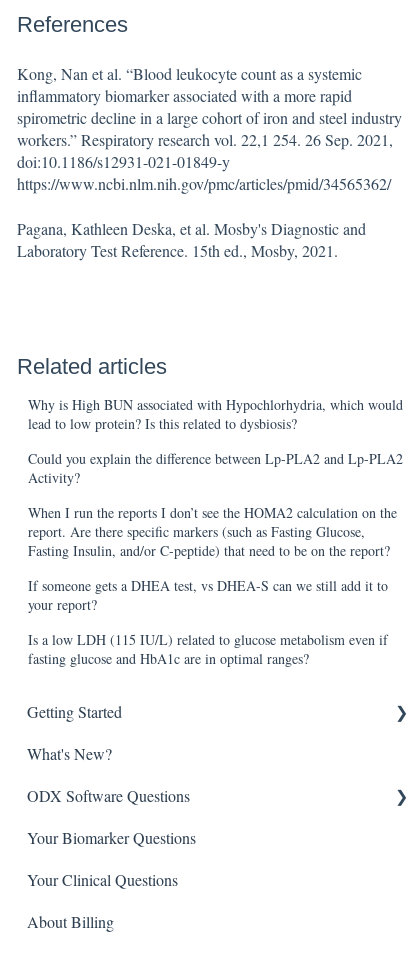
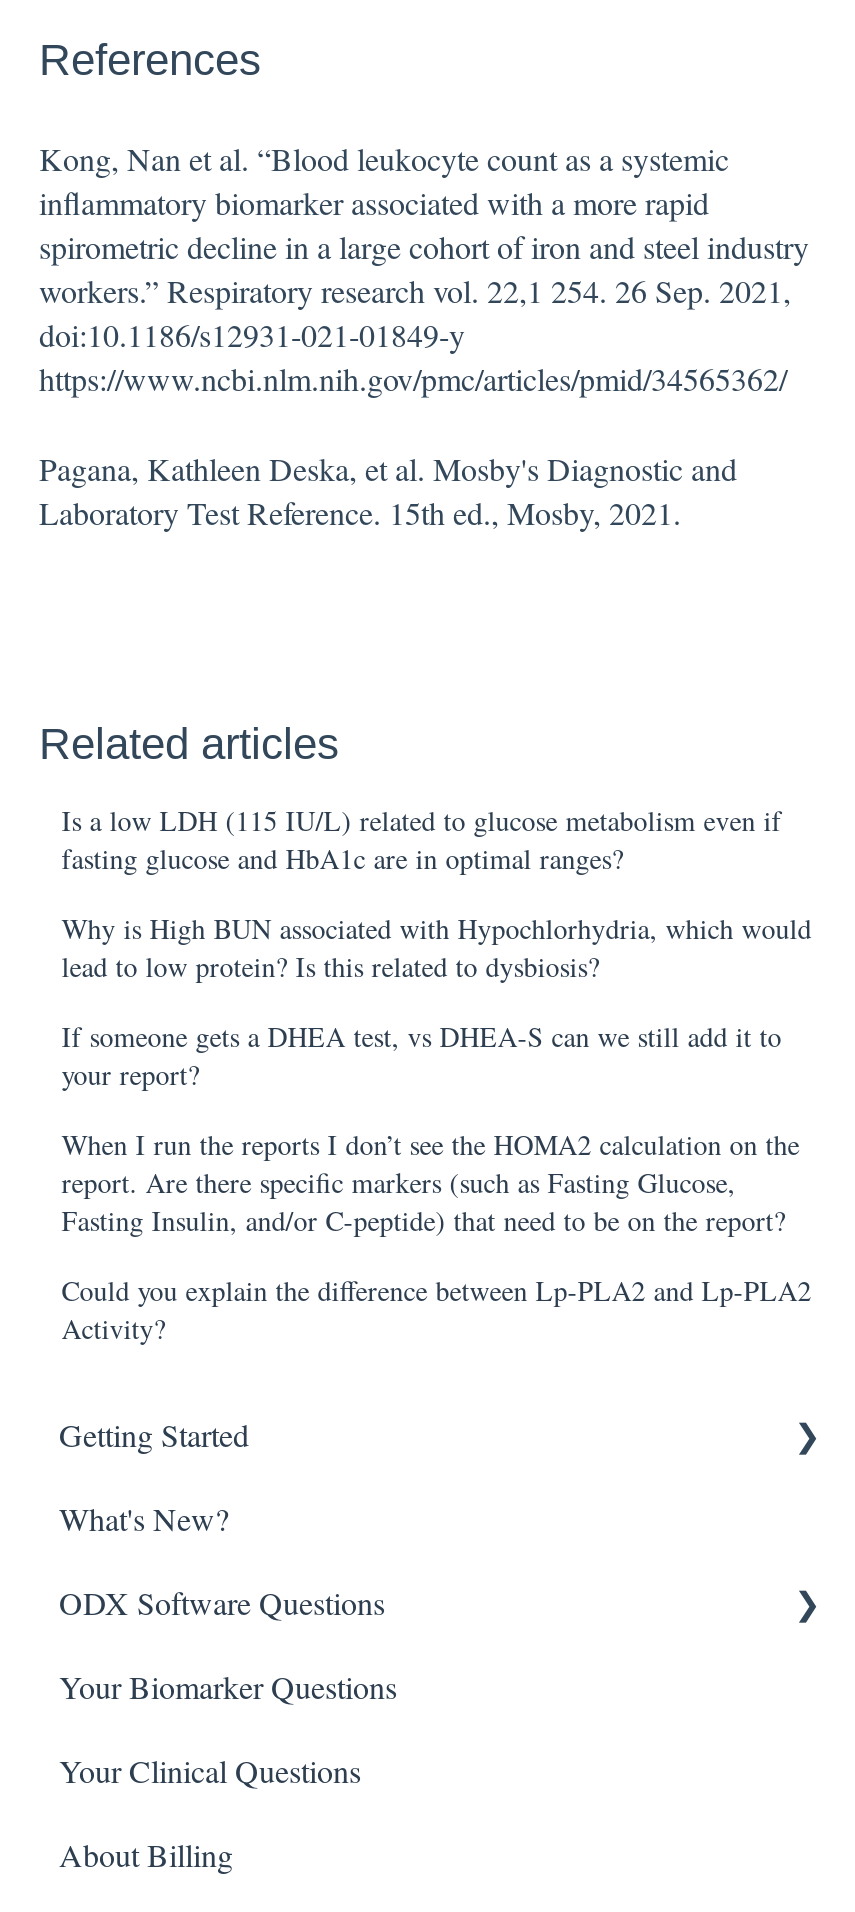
moved down: Why is High BUN associated with Hypochlorhydria, which would | lead to low protein? Is this related to dysbiosis?

moved down: Could you explain the difference between Lp-PLA2 and Lp-PLA2 | Activity?

moved down: When I run the reports I don’t see the HOMA2 calculation on the | report. Are there specific markers (such as Fasting Glucose, | Fasting Insulin, and/or C-peptide) that need to be on the report?

moved up: If someone gets a DHEA test, vs DHEA-S can we still add it to | your report?

moved up: Is a low LDH (115 IU/L) related to glucose metabolism even if | fasting glucose and HbA1c are in optimal ranges?
